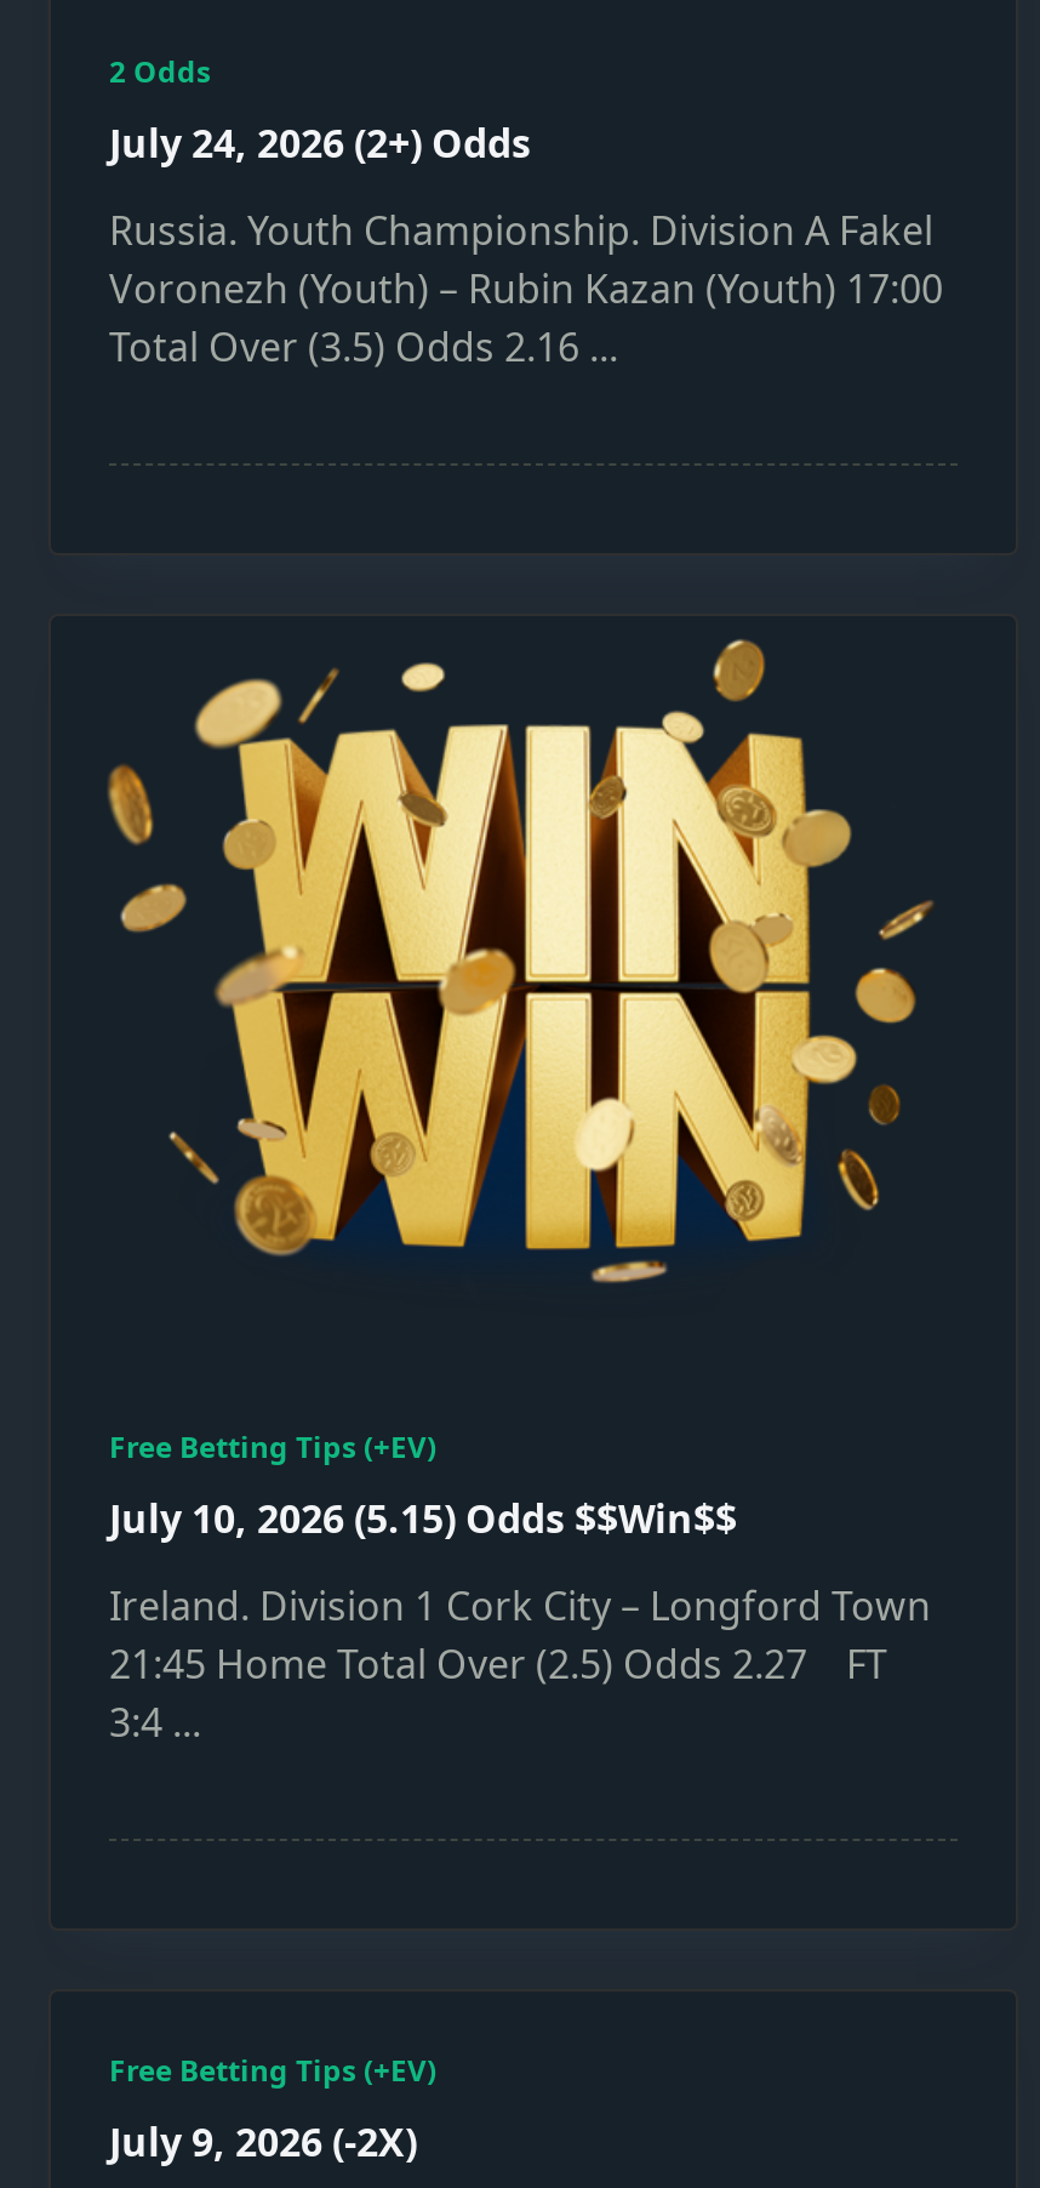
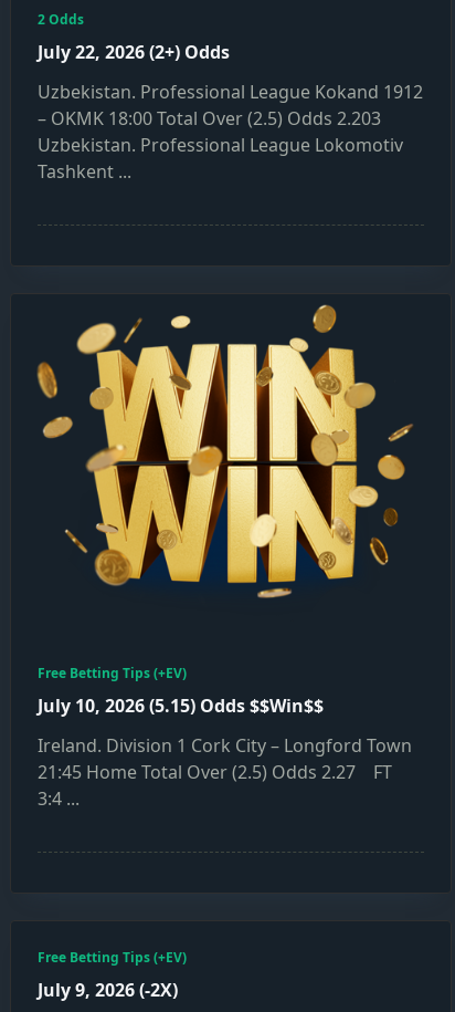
- July 24, 2026 (2+) Odds
+ July 22, 2026 (2+) Odds

- Russia. Youth Championship. Division A Fakel
- Voronezh (Youth) – Rubin Kazan (Youth) 17:00
- Total Over (3.5) Odds 2.16 ...
+ Uzbekistan. Professional League Kokand 1912
+ – OKMK 18:00 Total Over (2.5) Odds 2.203
+ Uzbekistan. Professional League Lokomotiv
+ Tashkent ...
